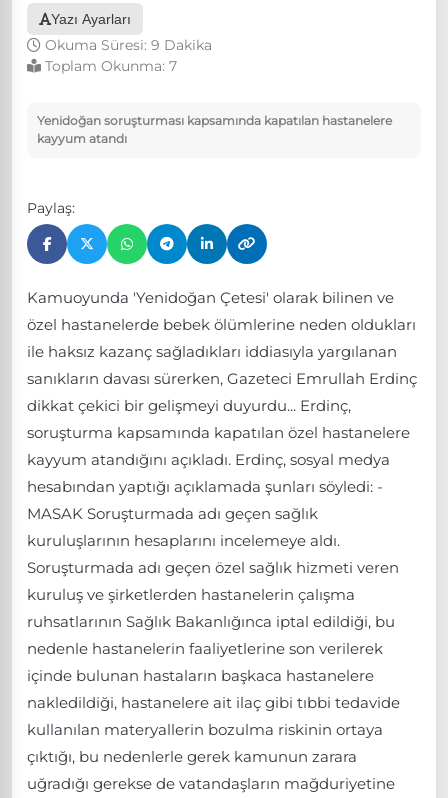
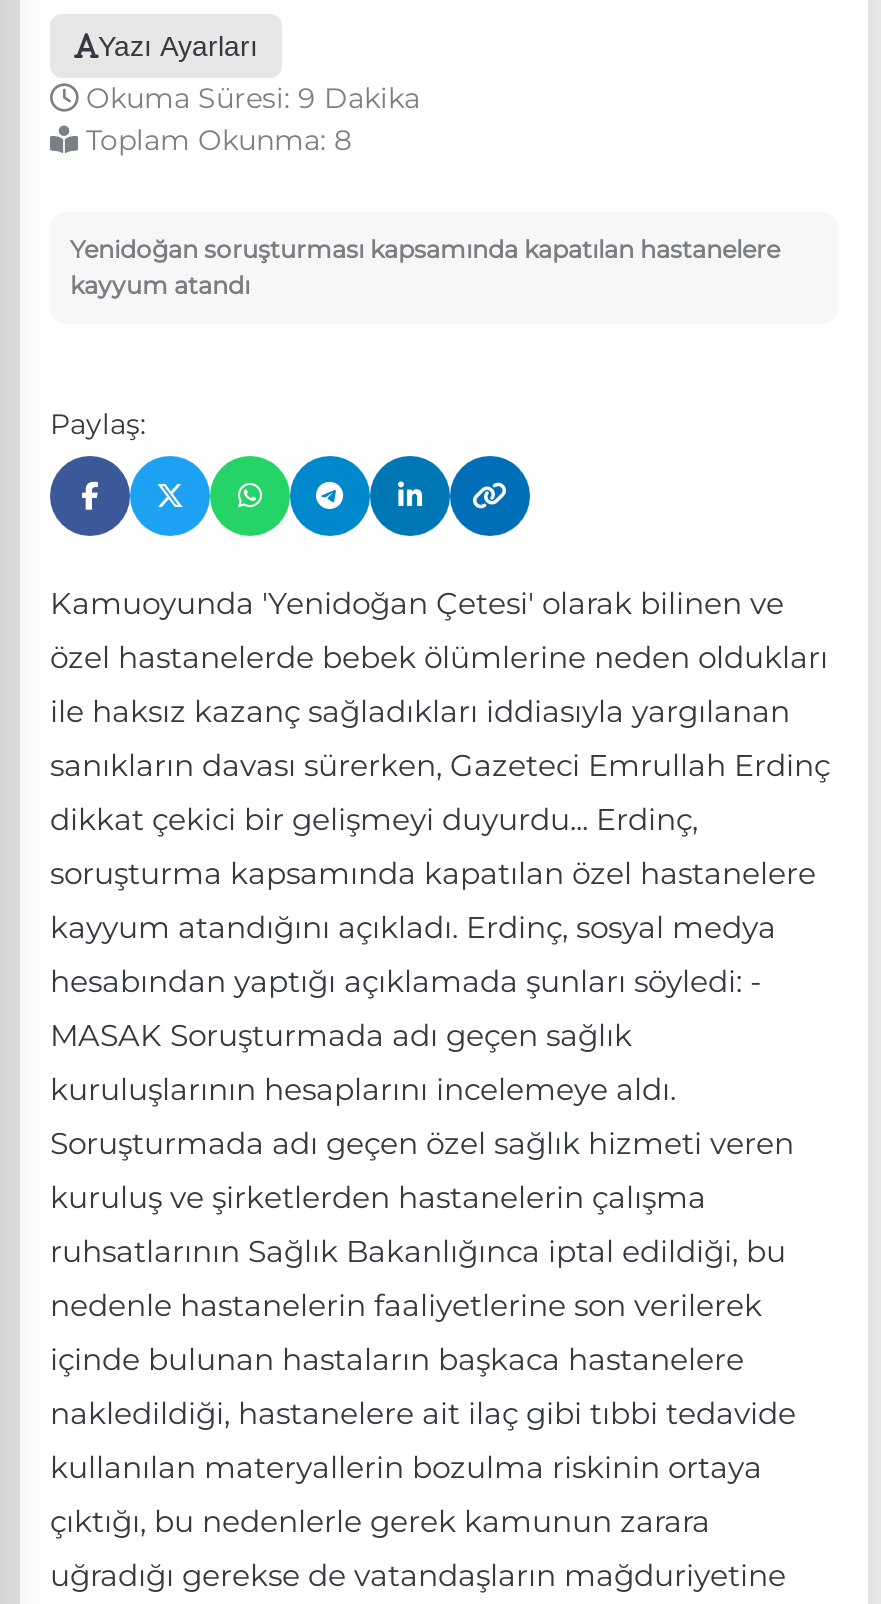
- Toplam Okunma: 7
+ Toplam Okunma: 8
